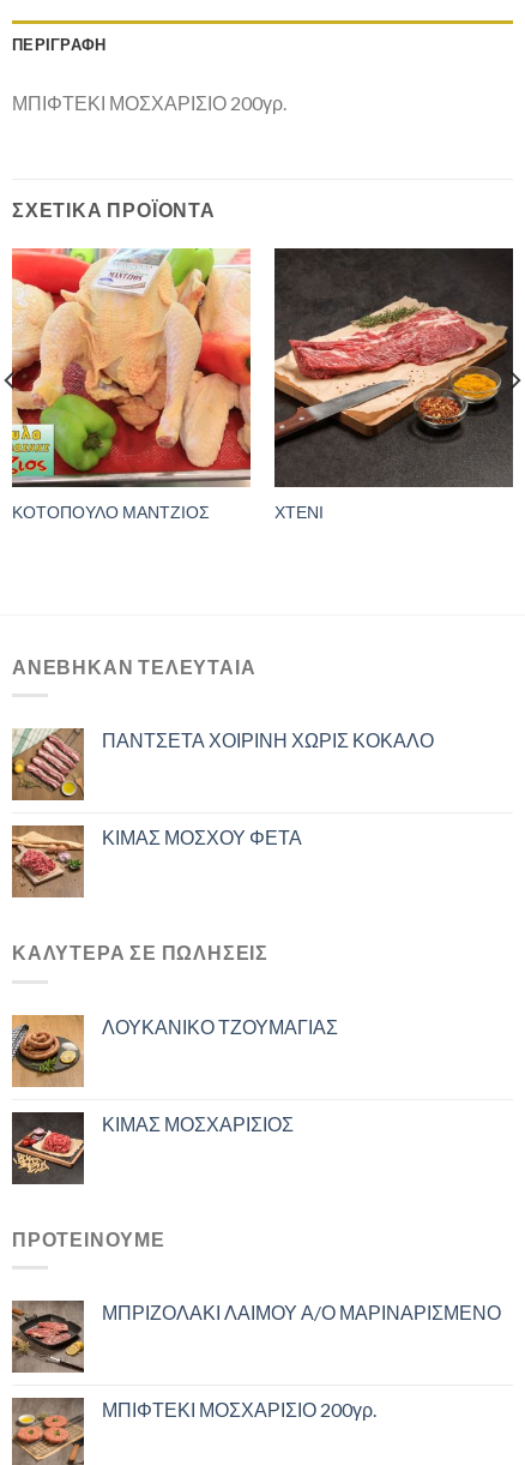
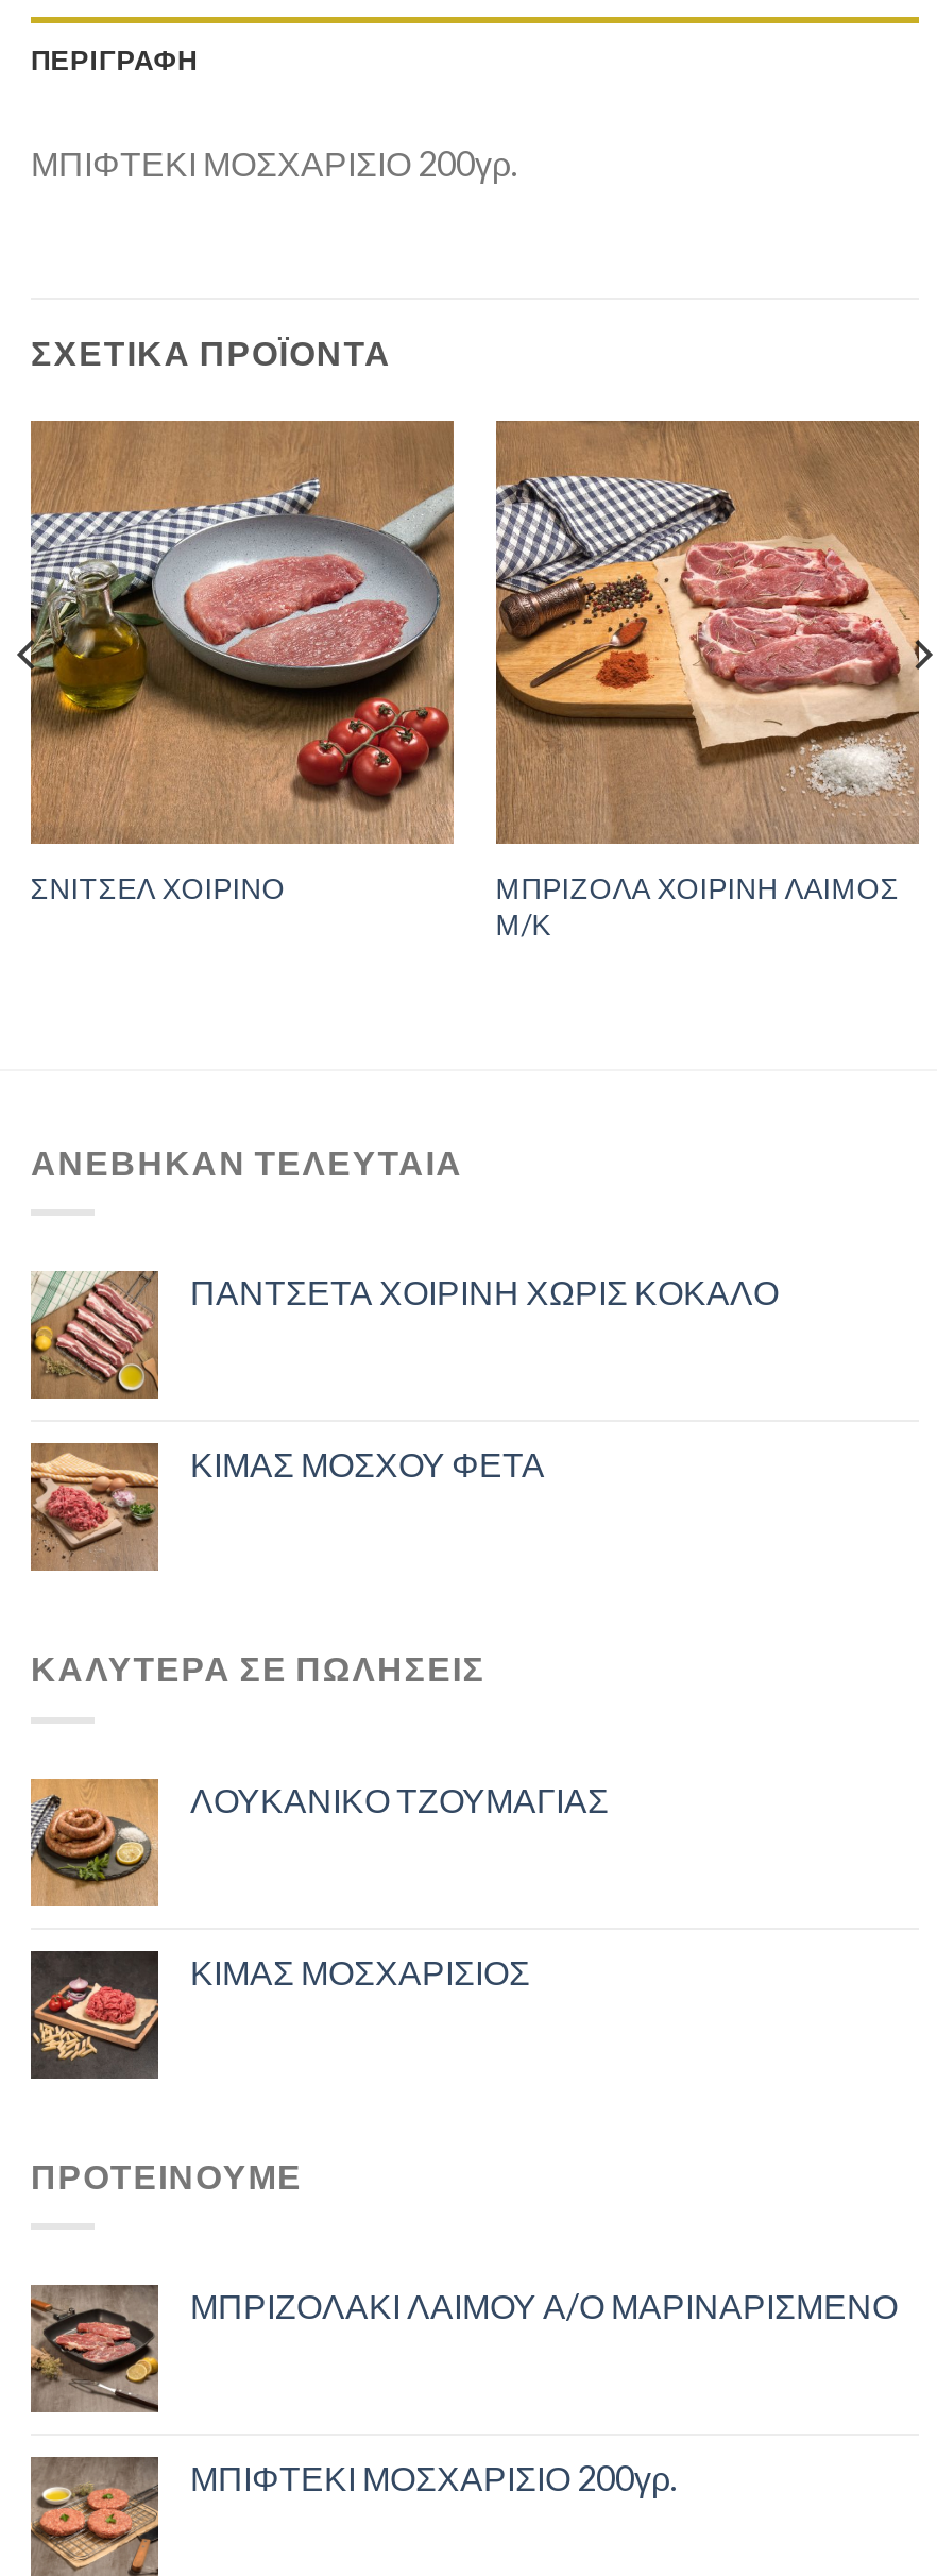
- [image]
- ΚΟΤΟΠΟΥΛΟ ΜΑΝΤΖΙΟΣ
- ΧΤΕΝΙ
+ [image]
+ ΣΝΙΤΣΕΛ ΧΟΙΡΙΝΟ
+ ΜΠΡΙΖΟΛΑ ΧΟΙΡΙΝΗ ΛΑΙΜΟΣ
+ Μ/Κ

- [image]
+ [image]
